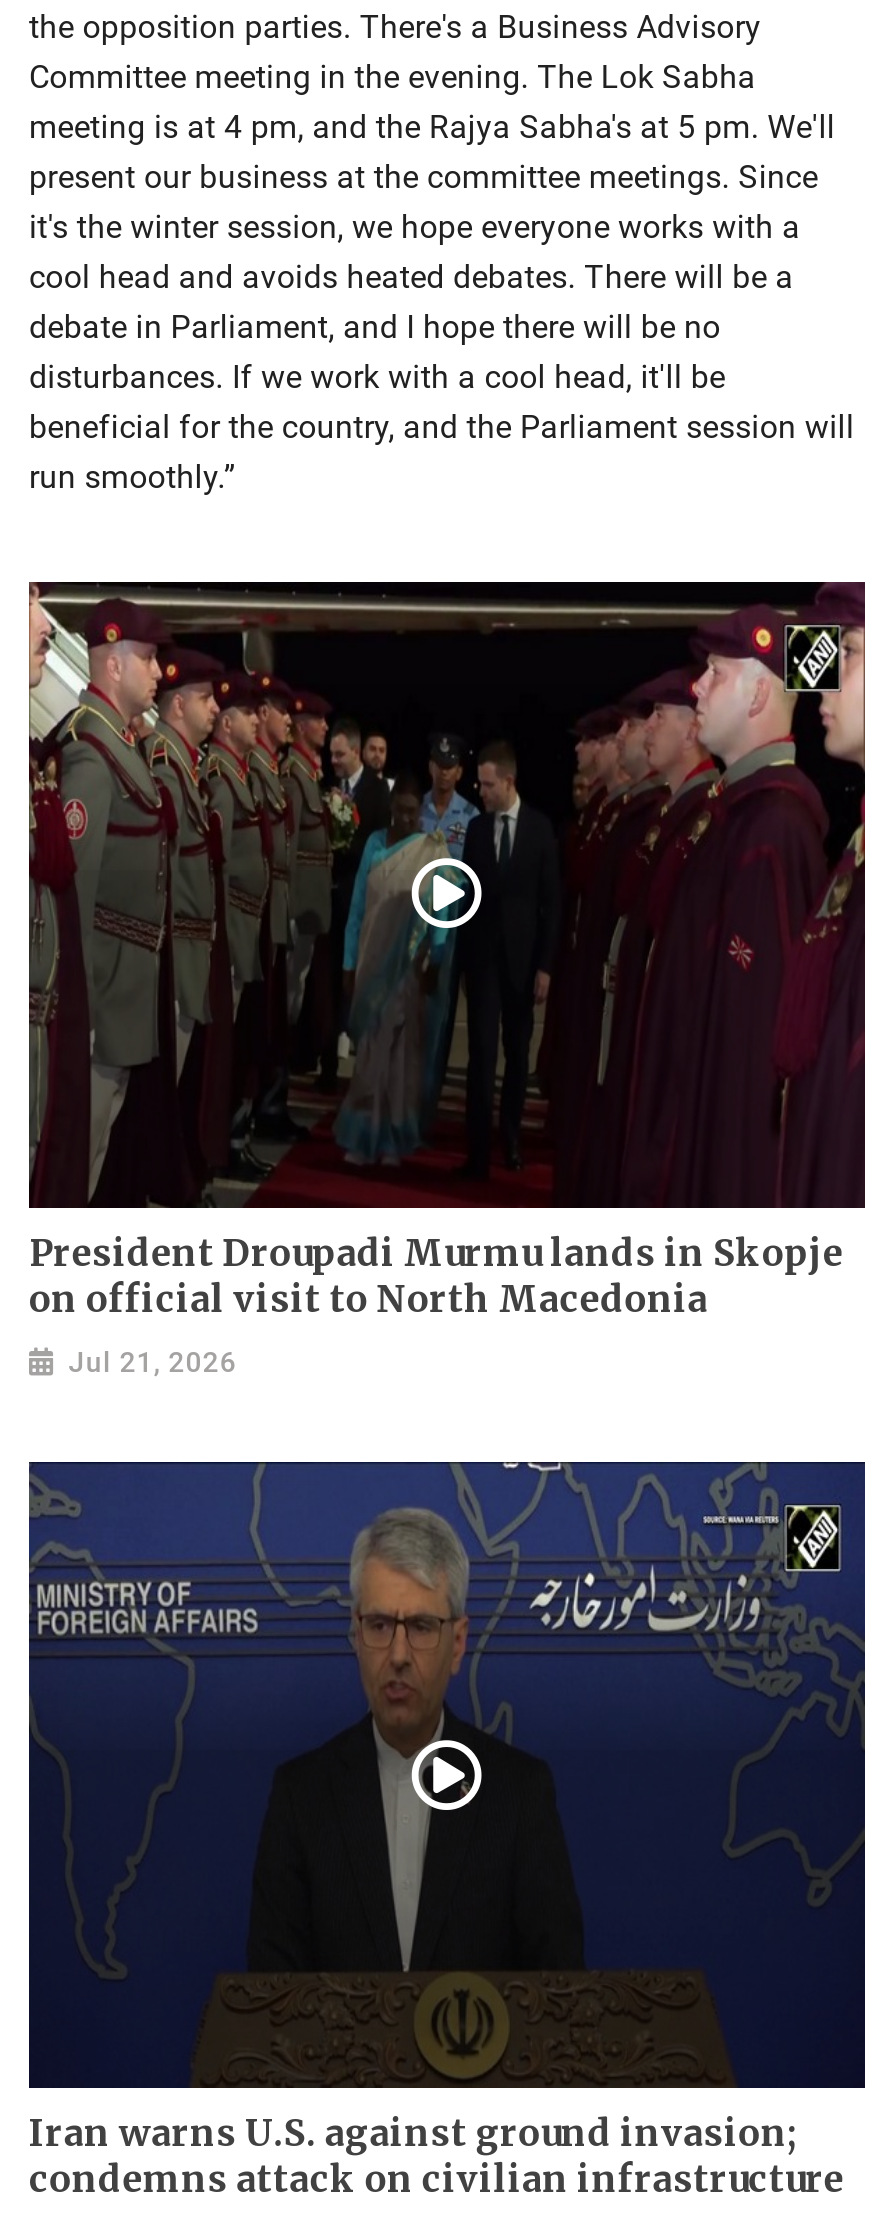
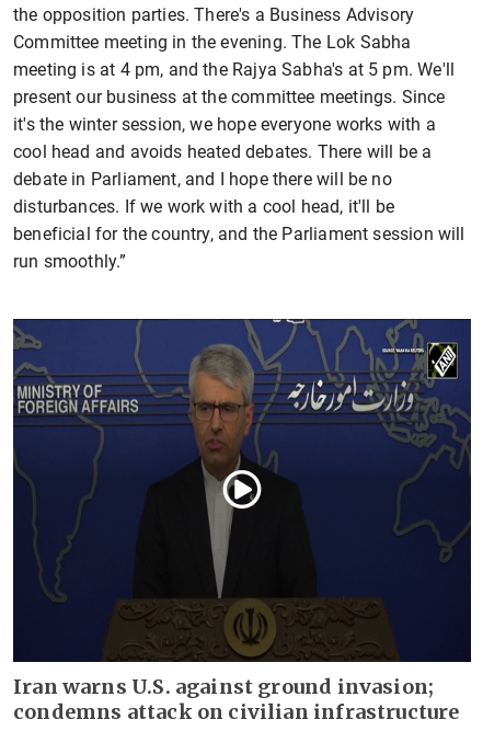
- [image]
- President Droupadi Murmu lands in Skopje
- on official visit to North Macedonia
- Jul 21, 2026
